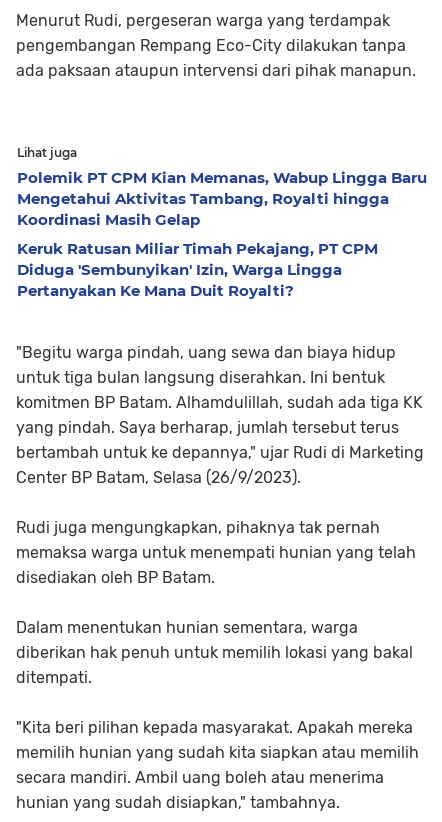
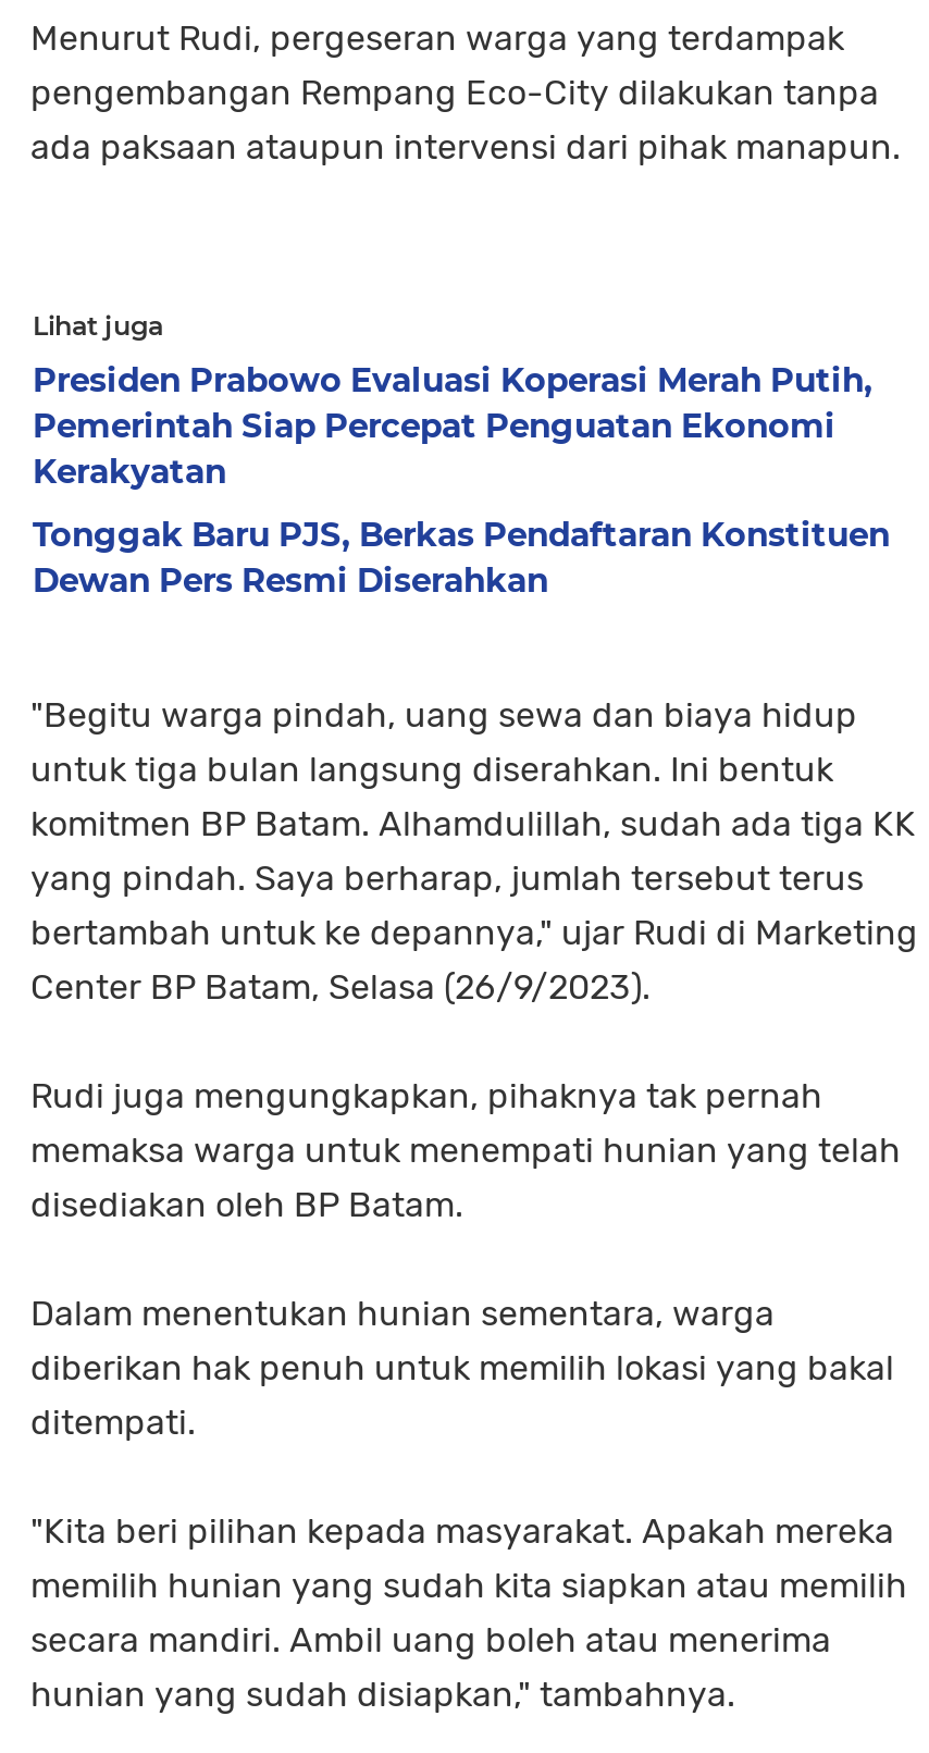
- Polemik PT CPM Kian Memanas, Wabup Lingga Baru
- Mengetahui Aktivitas Tambang, Royalti hingga
- Koordinasi Masih Gelap
+ Presiden Prabowo Evaluasi Koperasi Merah Putih,
+ Pemerintah Siap Percepat Penguatan Ekonomi
+ Kerakyatan

- Keruk Ratusan Miliar Timah Pekajang, PT CPM
- Diduga 'Sembunyikan' Izin, Warga Lingga
- Pertanyakan Ke Mana Duit Royalti?
+ Tonggak Baru PJS, Berkas Pendaftaran Konstituen
+ Dewan Pers Resmi Diserahkan
